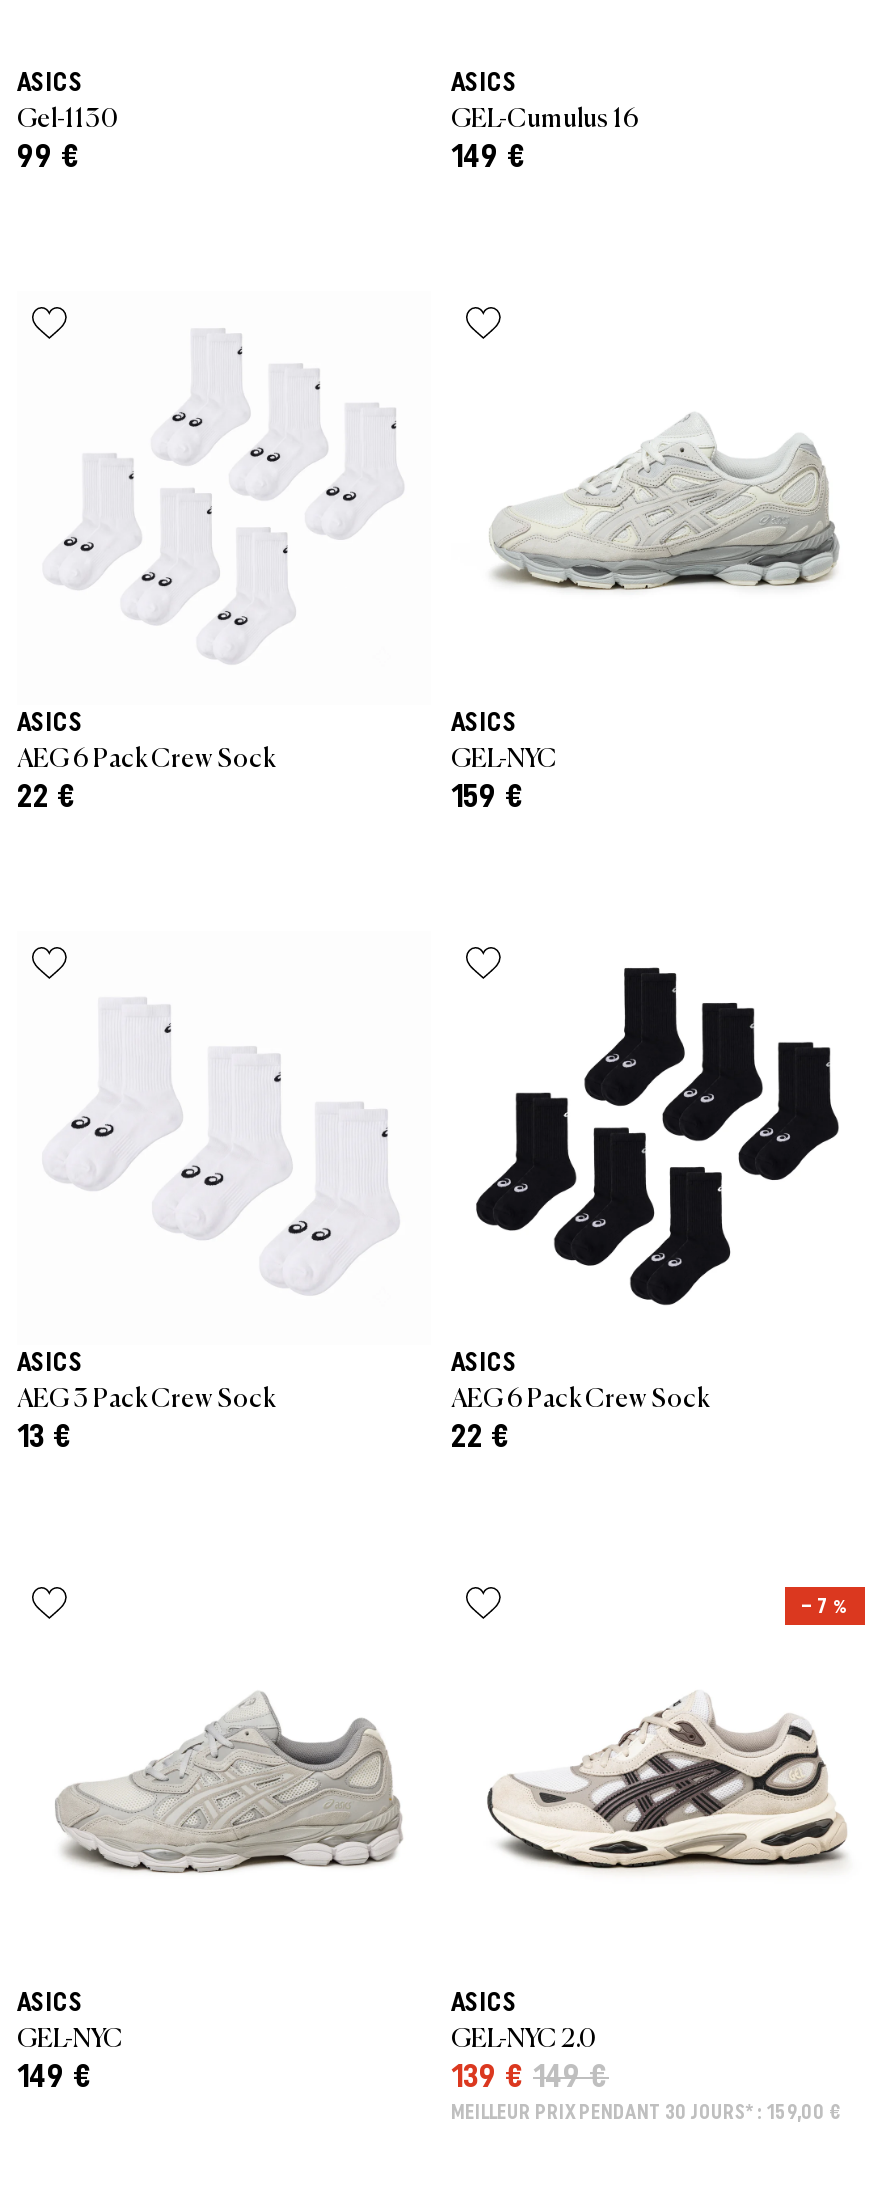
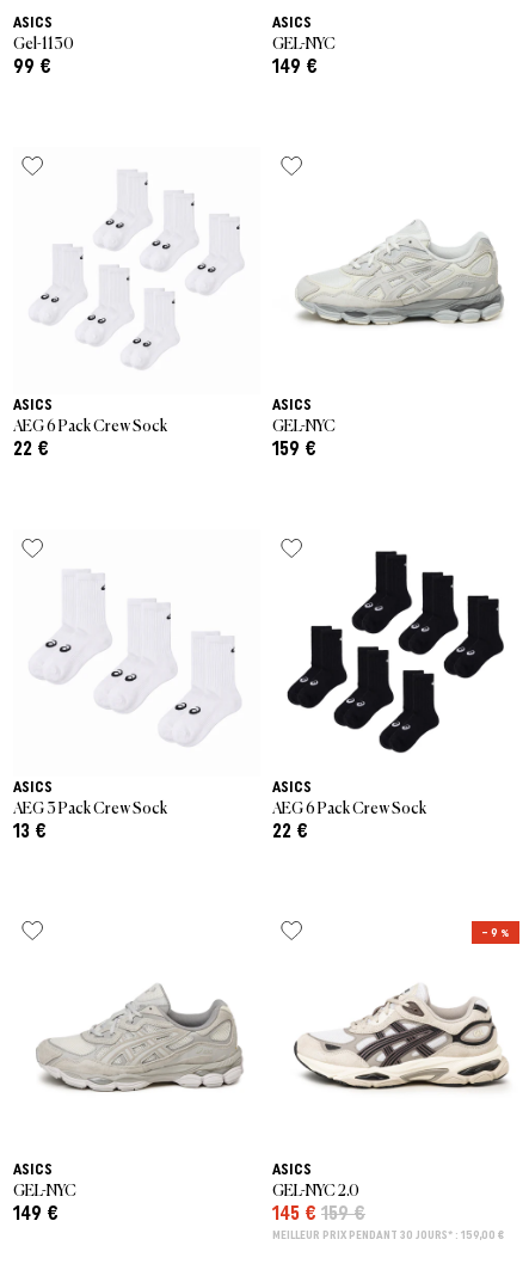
- GEL-Cumulus 16
+ GEL-NYC

- – 7 %
+ – 9 %

- 139 € 149 €
+ 145 € 159 €
